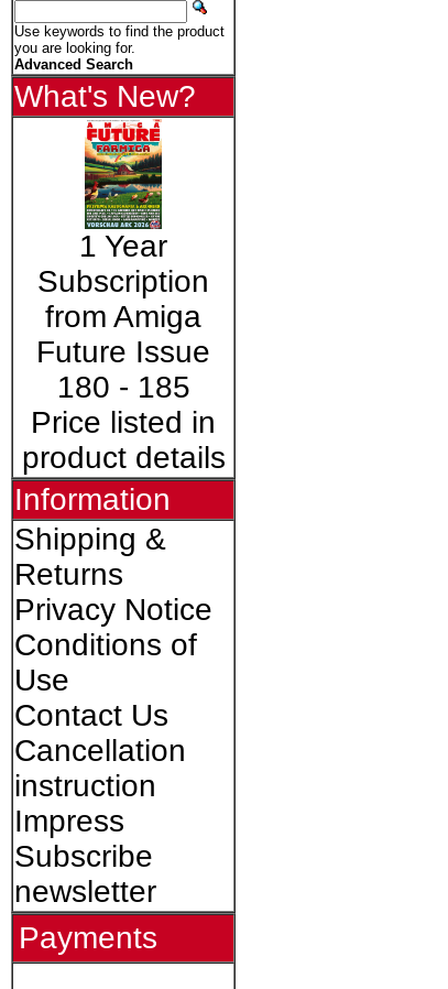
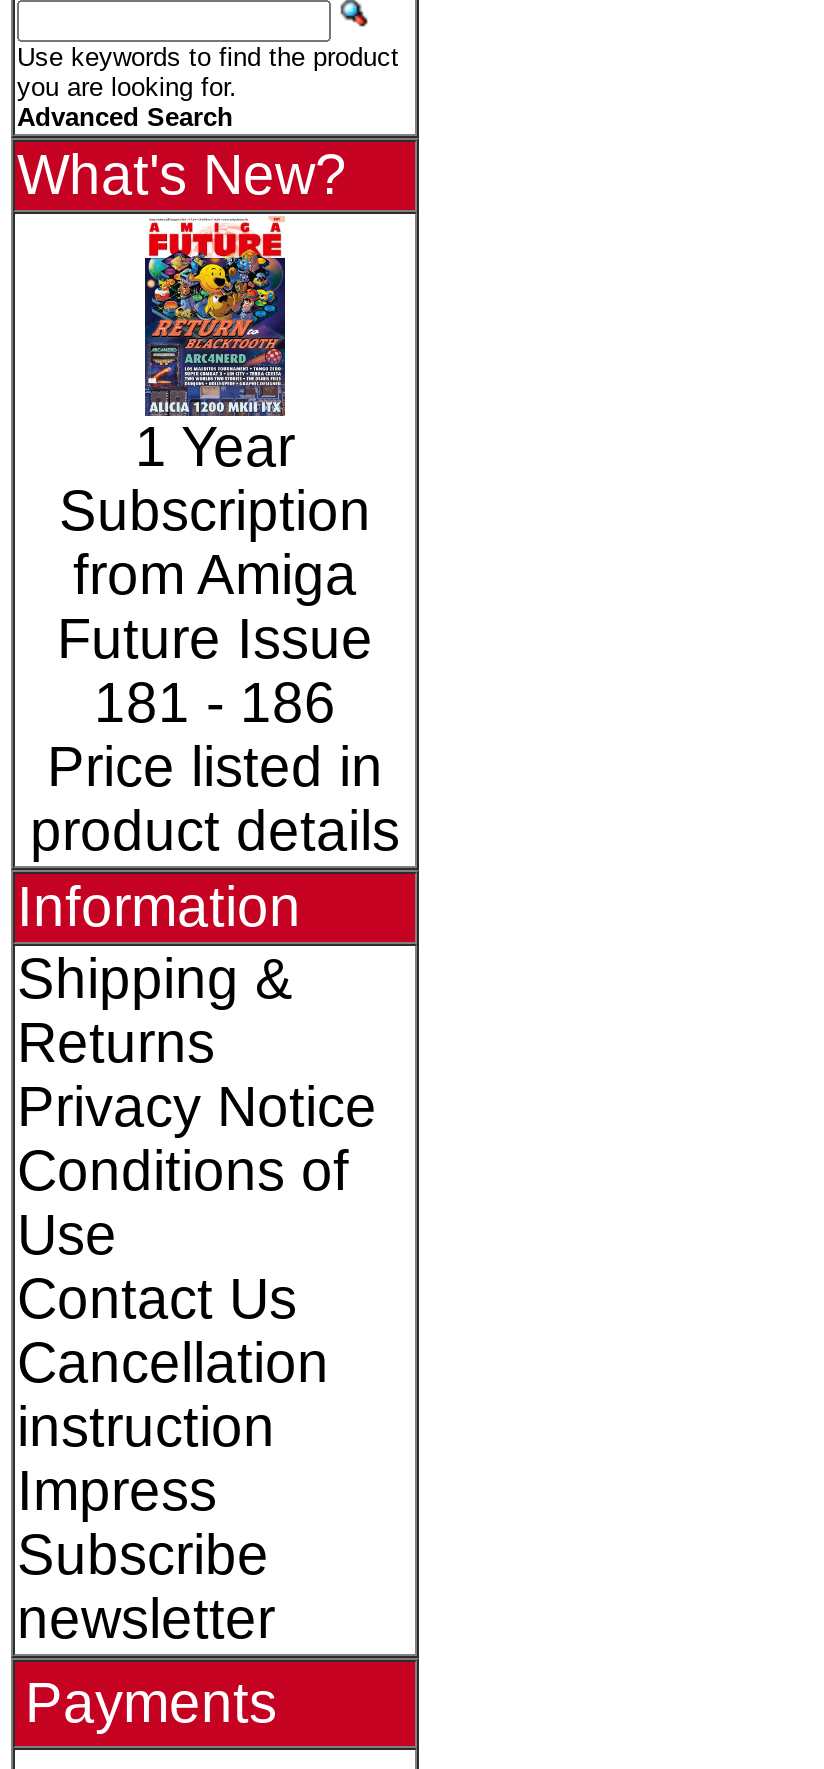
- [image]
+ [image]

- 180 - 185
+ 181 - 186
